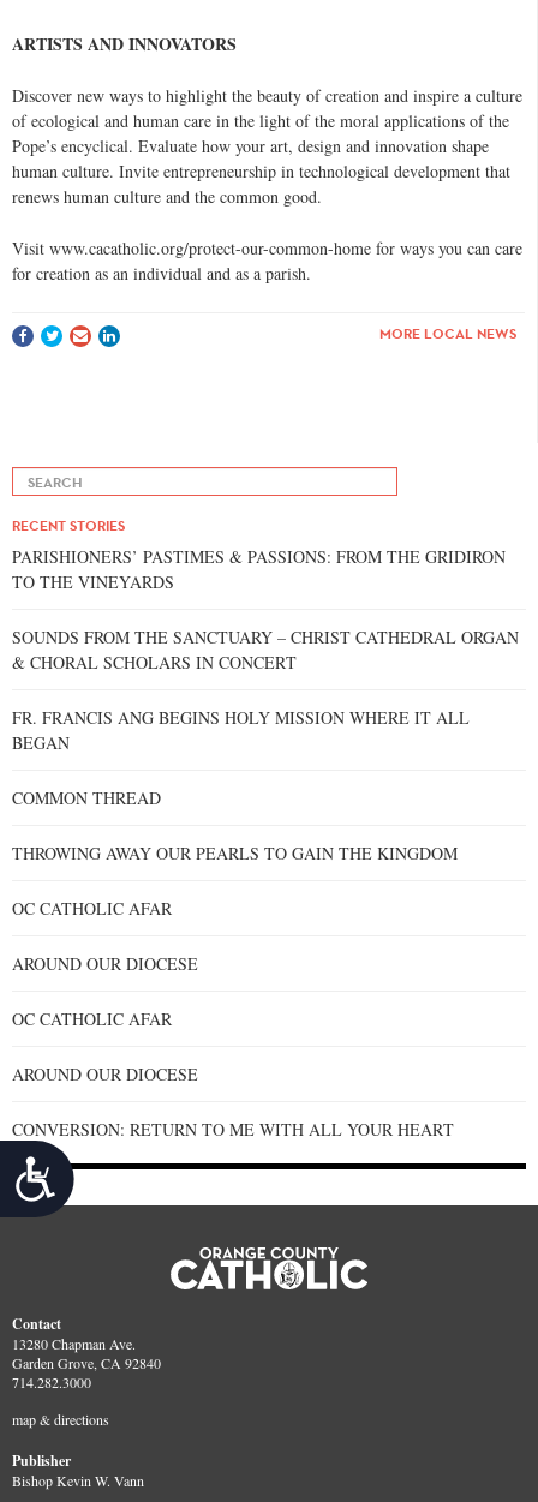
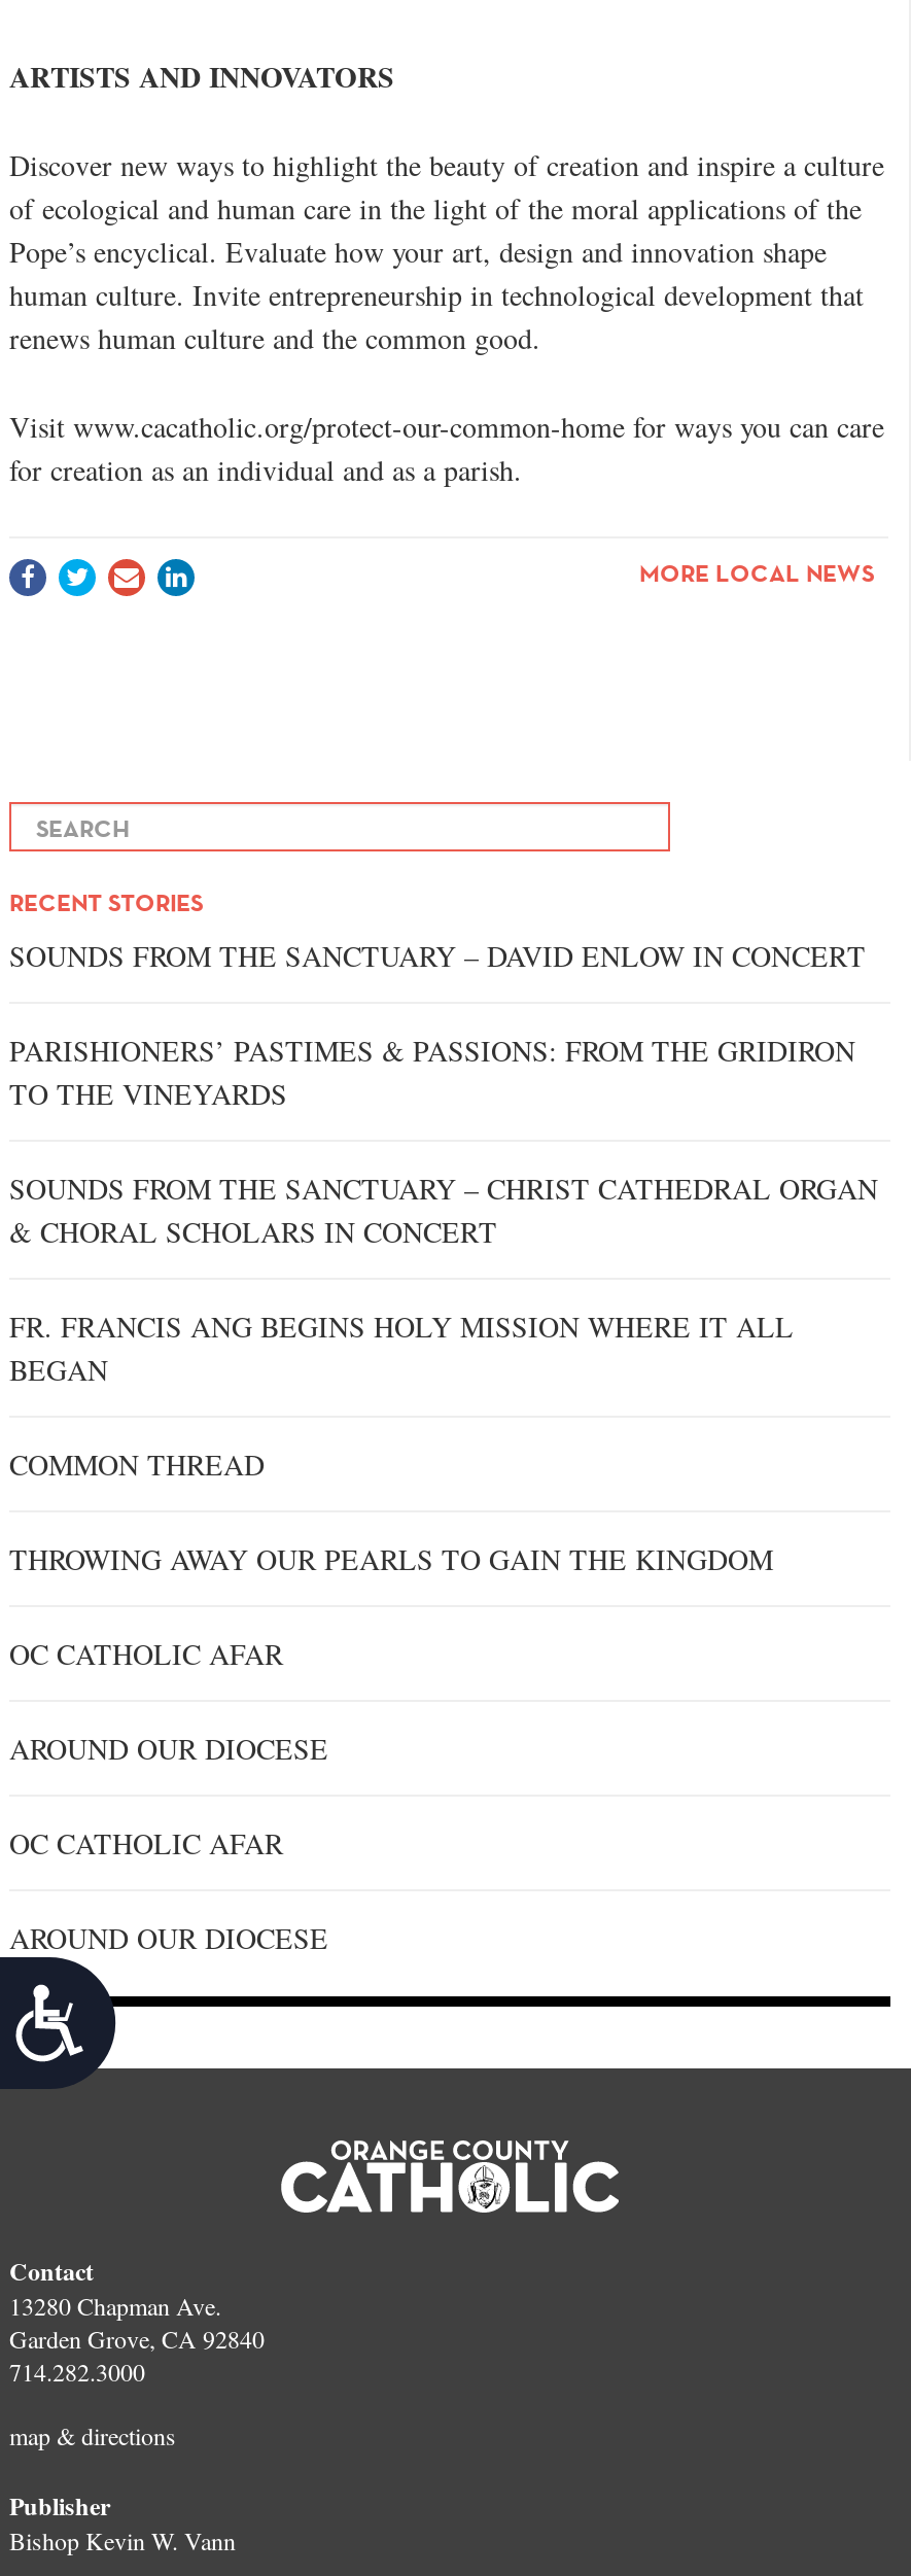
+ SOUNDS FROM THE SANCTUARY – DAVID ENLOW IN CONCERT

moved down: PARISHIONERS’ PASTIMES & PASSIONS: FROM THE GRIDIRON | TO THE VINEYARDS | SOUNDS FROM THE SANCTUARY – CHRIST CATHEDRAL ORGAN | ... | OC CATHOLIC AFAR | AROUND OUR DIOCESE

- CONVERSION: RETURN TO ME WITH ALL YOUR HEART
